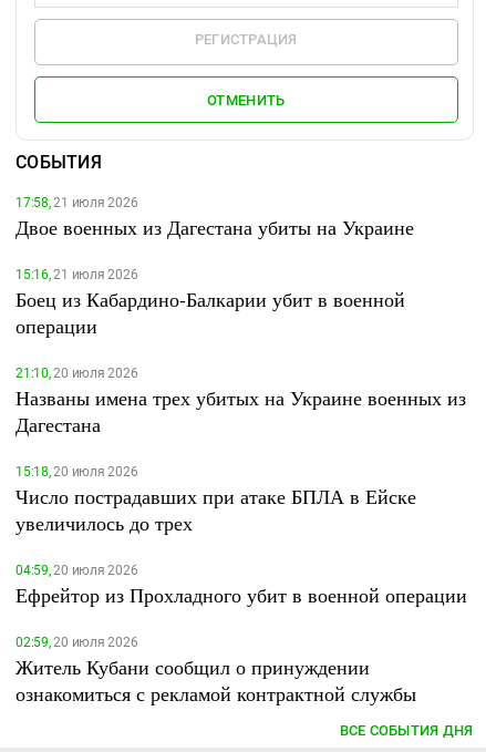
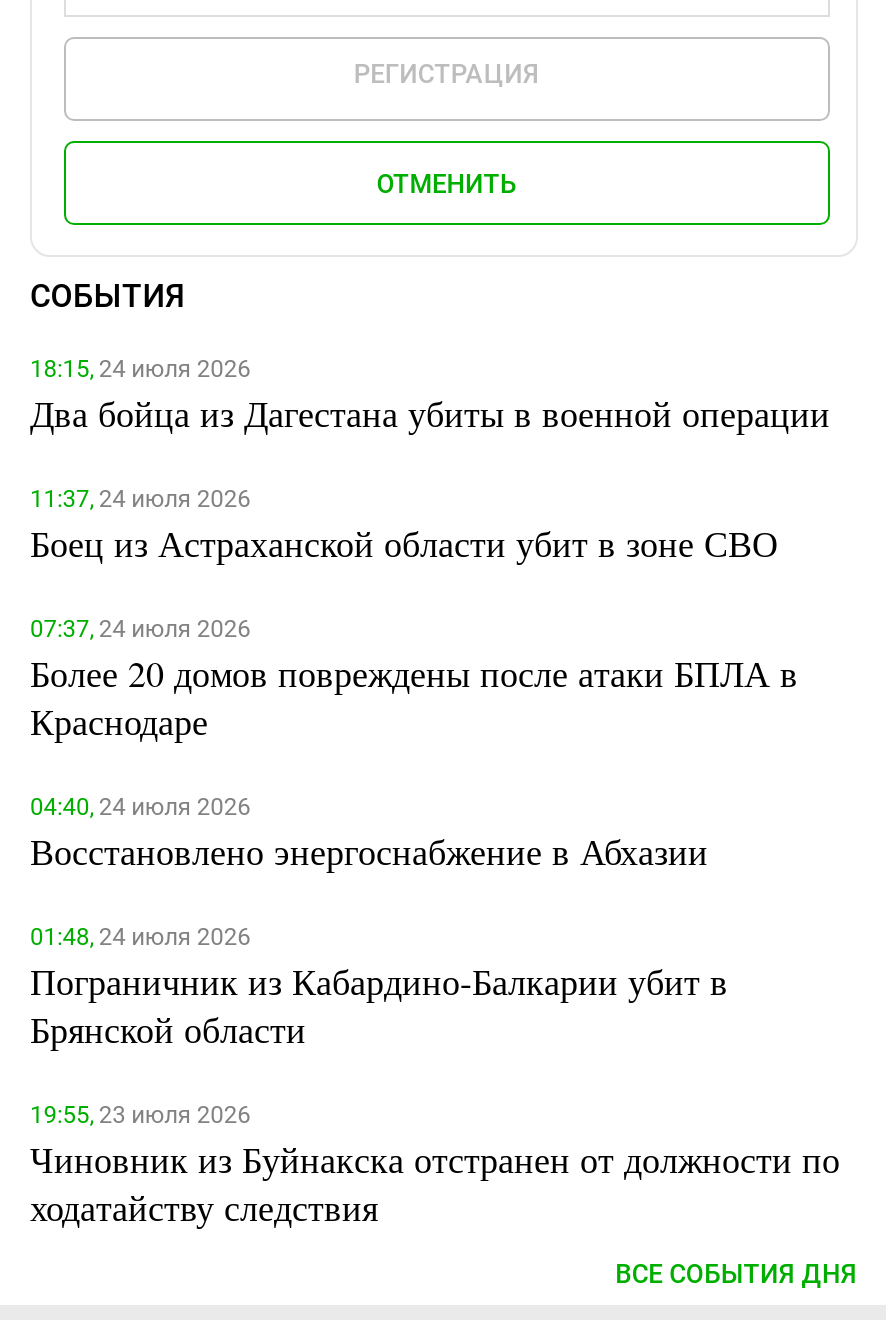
- 17:58, 21 июля 2026
- Двое военных из Дагестана убиты на Украине
+ 18:15, 24 июля 2026
+ Два бойца из Дагестана убиты в военной операции

- 15:16, 21 июля 2026
- Боец из Кабардино-Балкарии убит в военной
- операции
+ 11:37, 24 июля 2026
+ Боец из Астраханской области убит в зоне СВО

- 21:10, 20 июля 2026
- Названы имена трех убитых на Украине военных из
- Дагестана
+ 07:37, 24 июля 2026
+ Более 20 домов повреждены после атаки БПЛА в
+ Краснодаре

- 15:18, 20 июля 2026
- Число пострадавших при атаке БПЛА в Ейске
- увеличилось до трех
+ 04:40, 24 июля 2026
+ Восстановлено энергоснабжение в Абхазии

- 04:59, 20 июля 2026
- Ефрейтор из Прохладного убит в военной операции
+ 01:48, 24 июля 2026
+ Пограничник из Кабардино-Балкарии убит в
+ Брянской области

- 02:59, 20 июля 2026
- Житель Кубани сообщил о принуждении
- ознакомиться с рекламой контрактной службы
+ 19:55, 23 июля 2026
+ Чиновник из Буйнакска отстранен от должности по
+ ходатайству следствия
